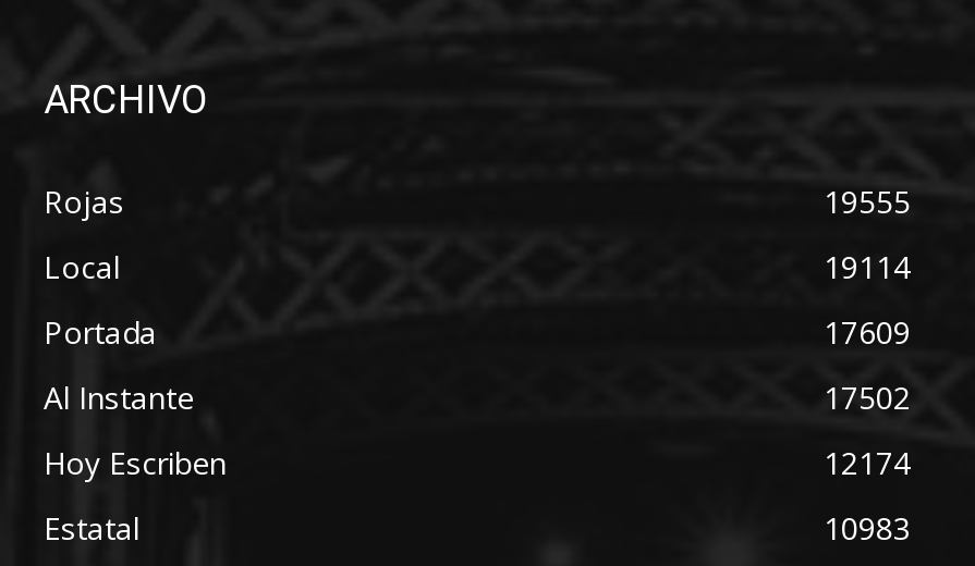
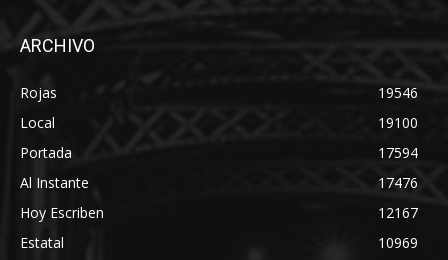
- 19555
+ 19546

- 19114
+ 19100

- 17609
+ 17594

- 17502
+ 17476

- 12174
+ 12167

- 10983
+ 10969
